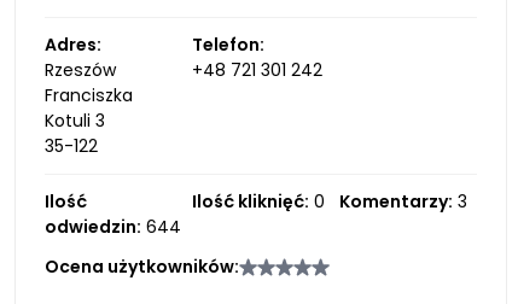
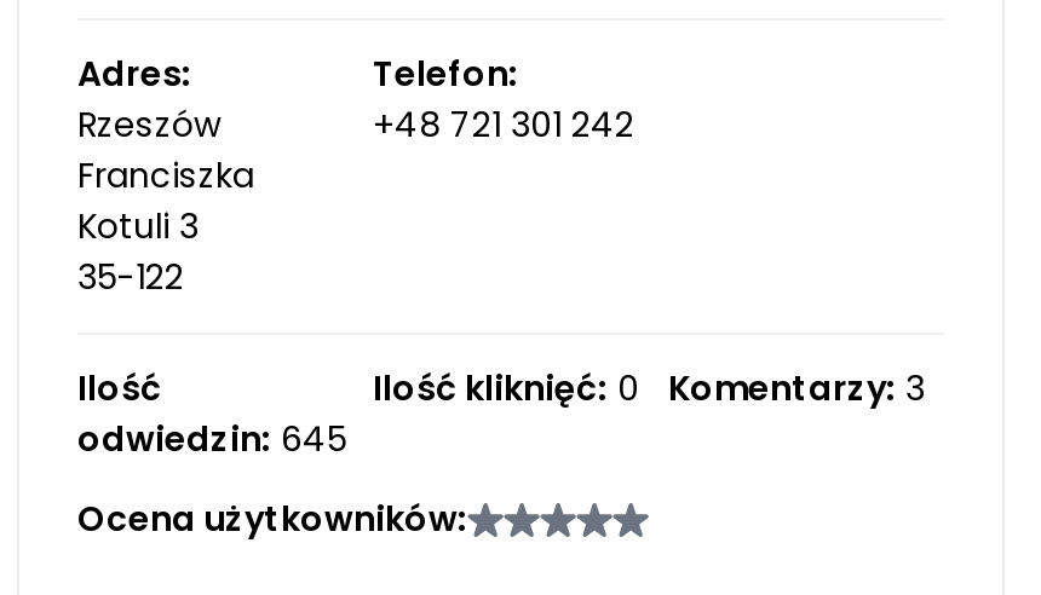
- odwiedzin: 644
+ odwiedzin: 645
